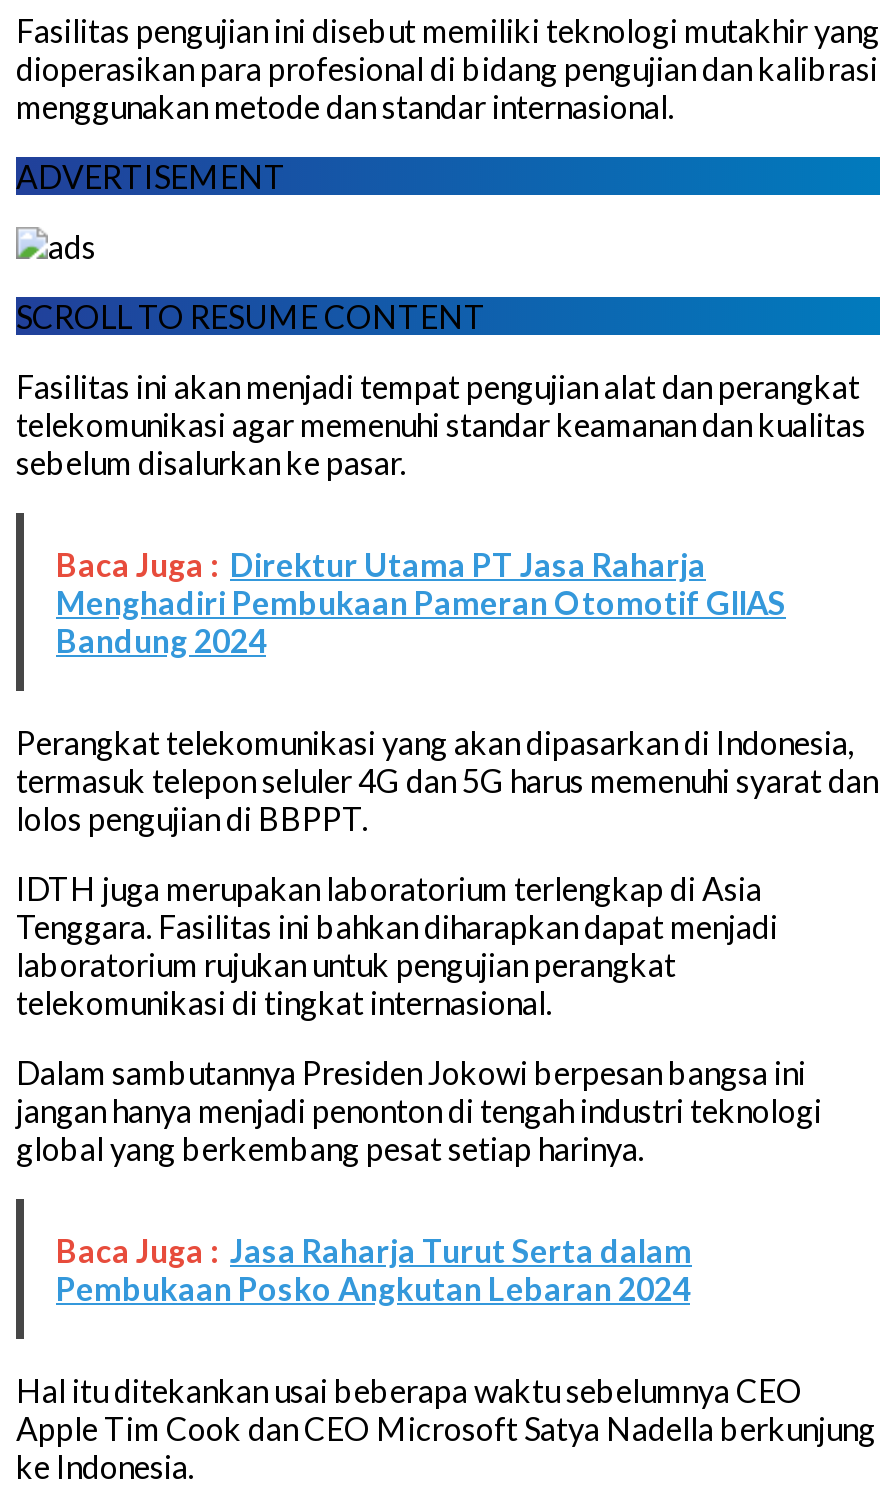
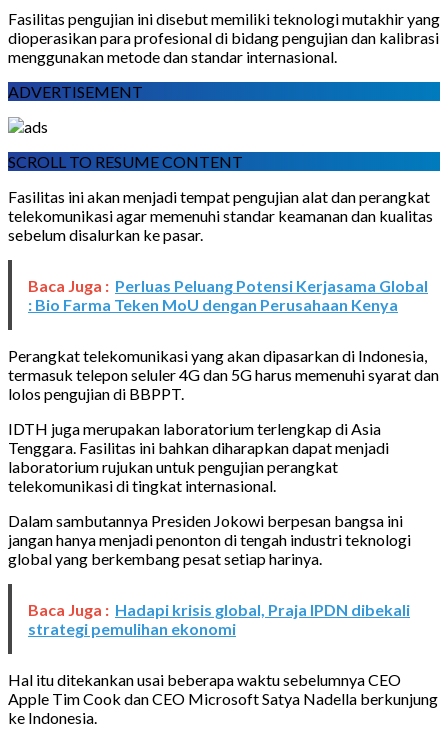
- Baca Juga : Direktur Utama PT Jasa Raharja
- Menghadiri Pembukaan Pameran Otomotif GIIAS
- Bandung 2024
+ Baca Juga : Perluas Peluang Potensi Kerjasama Global
+ : Bio Farma Teken MoU dengan Perusahaan Kenya

- Baca Juga : Jasa Raharja Turut Serta dalam
- Pembukaan Posko Angkutan Lebaran 2024
+ Baca Juga : Hadapi krisis global, Praja IPDN dibekali
+ strategi pemulihan ekonomi
